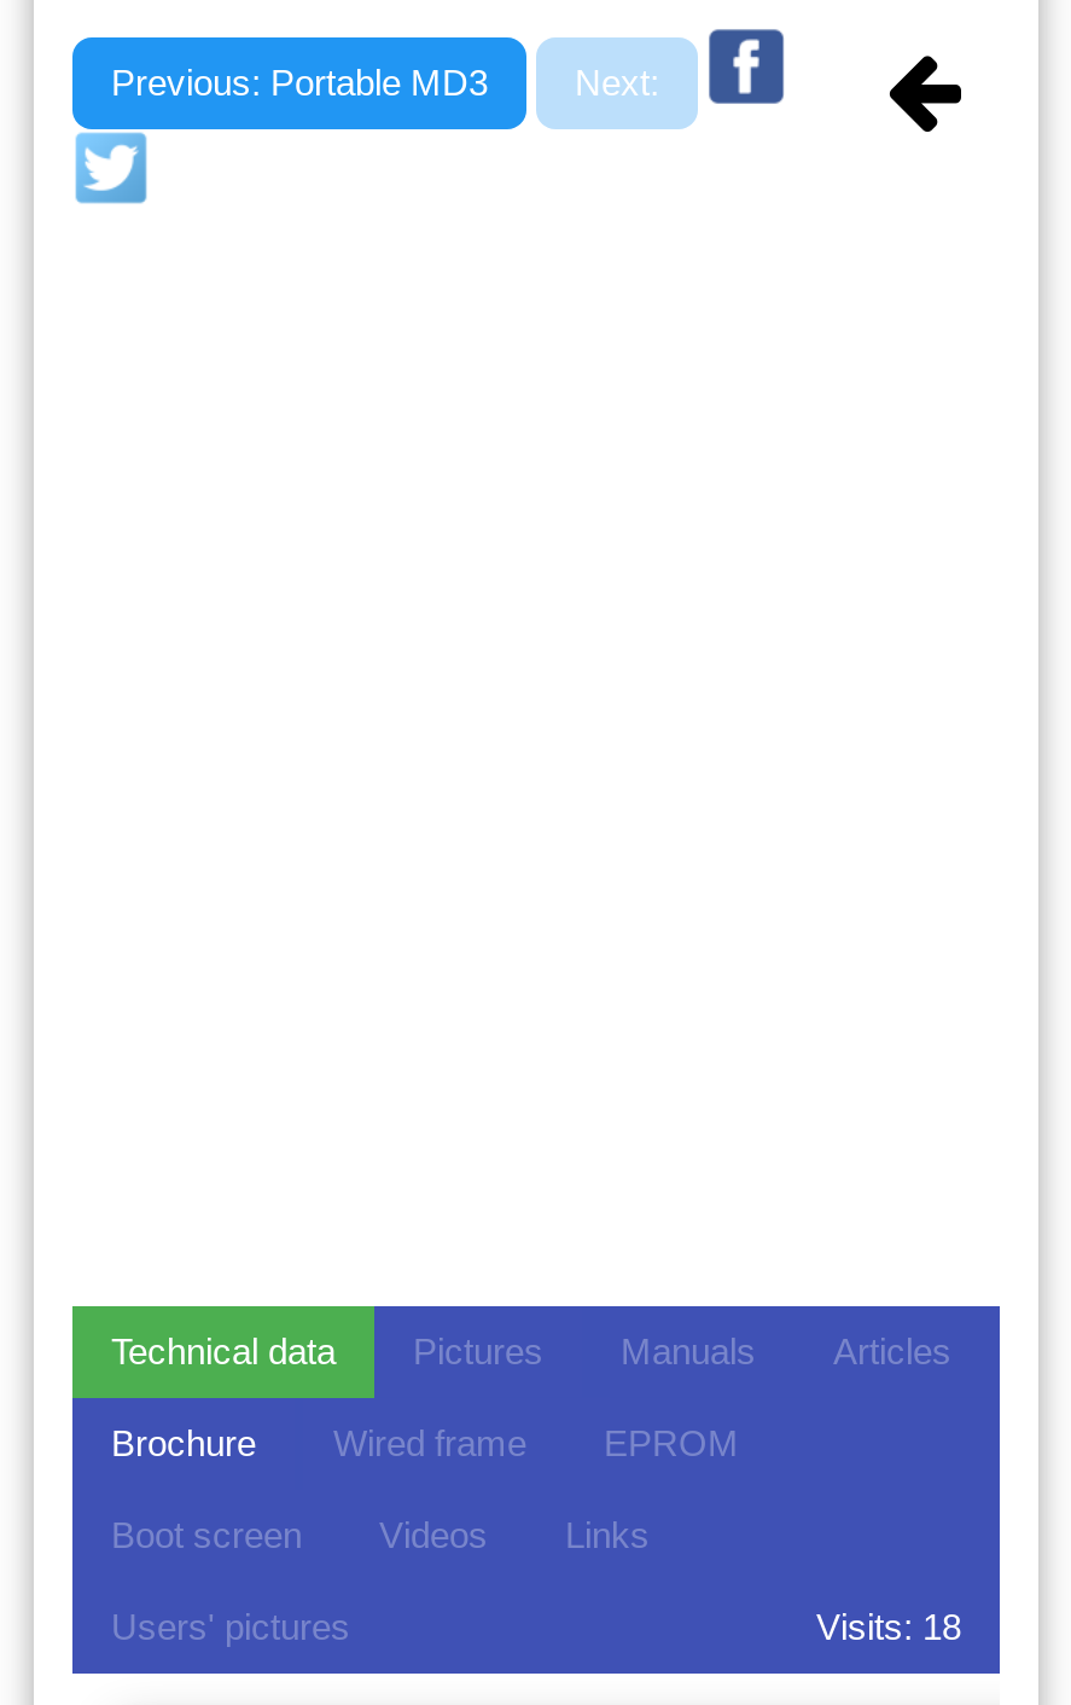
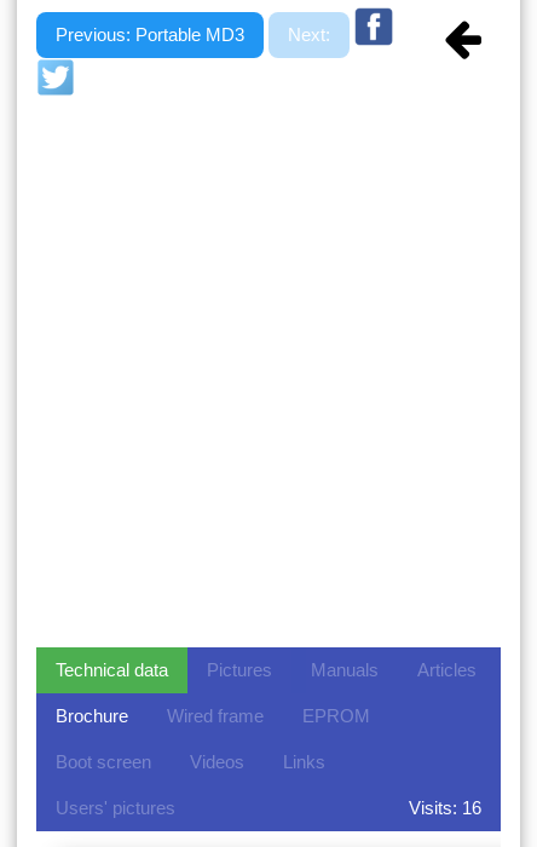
- Visits: 18
+ Visits: 16
